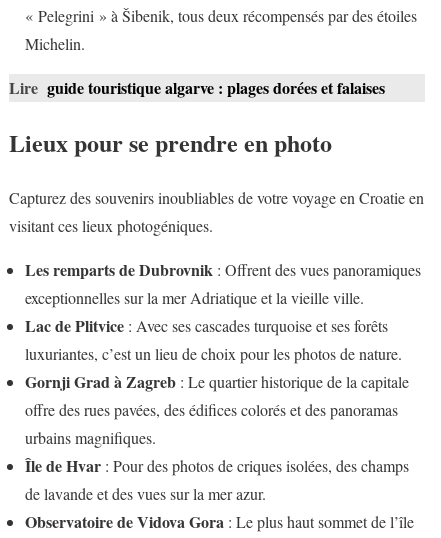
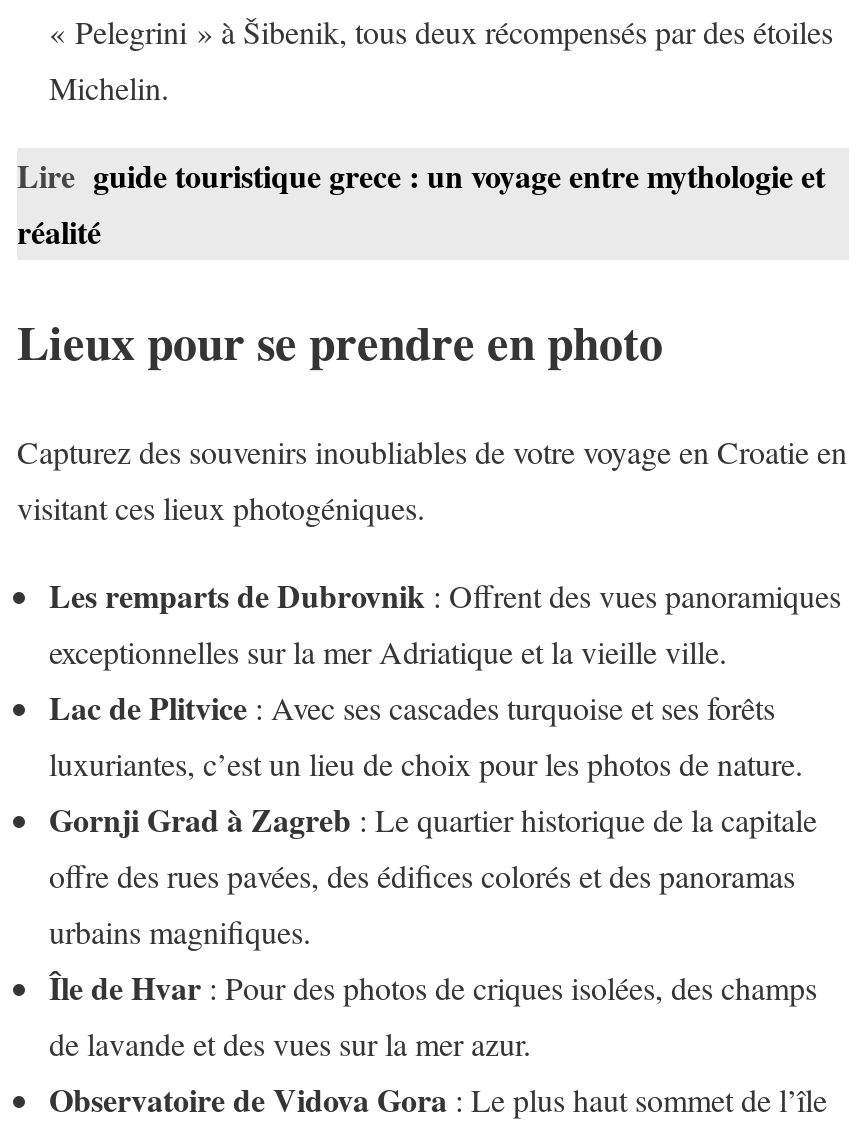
- Lire guide touristique algarve : plages dorées et falaises
+ Lire guide touristique grece : un voyage entre mythologie et
+ réalité
